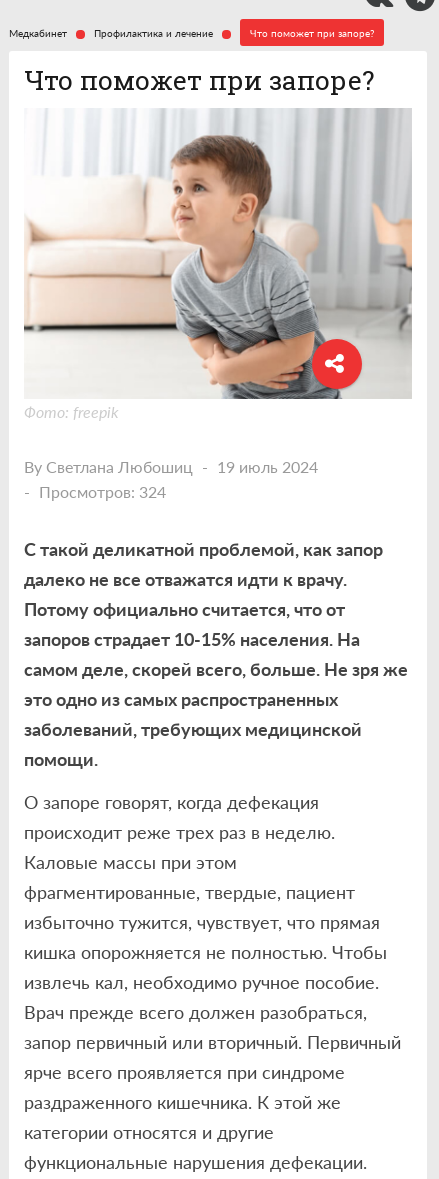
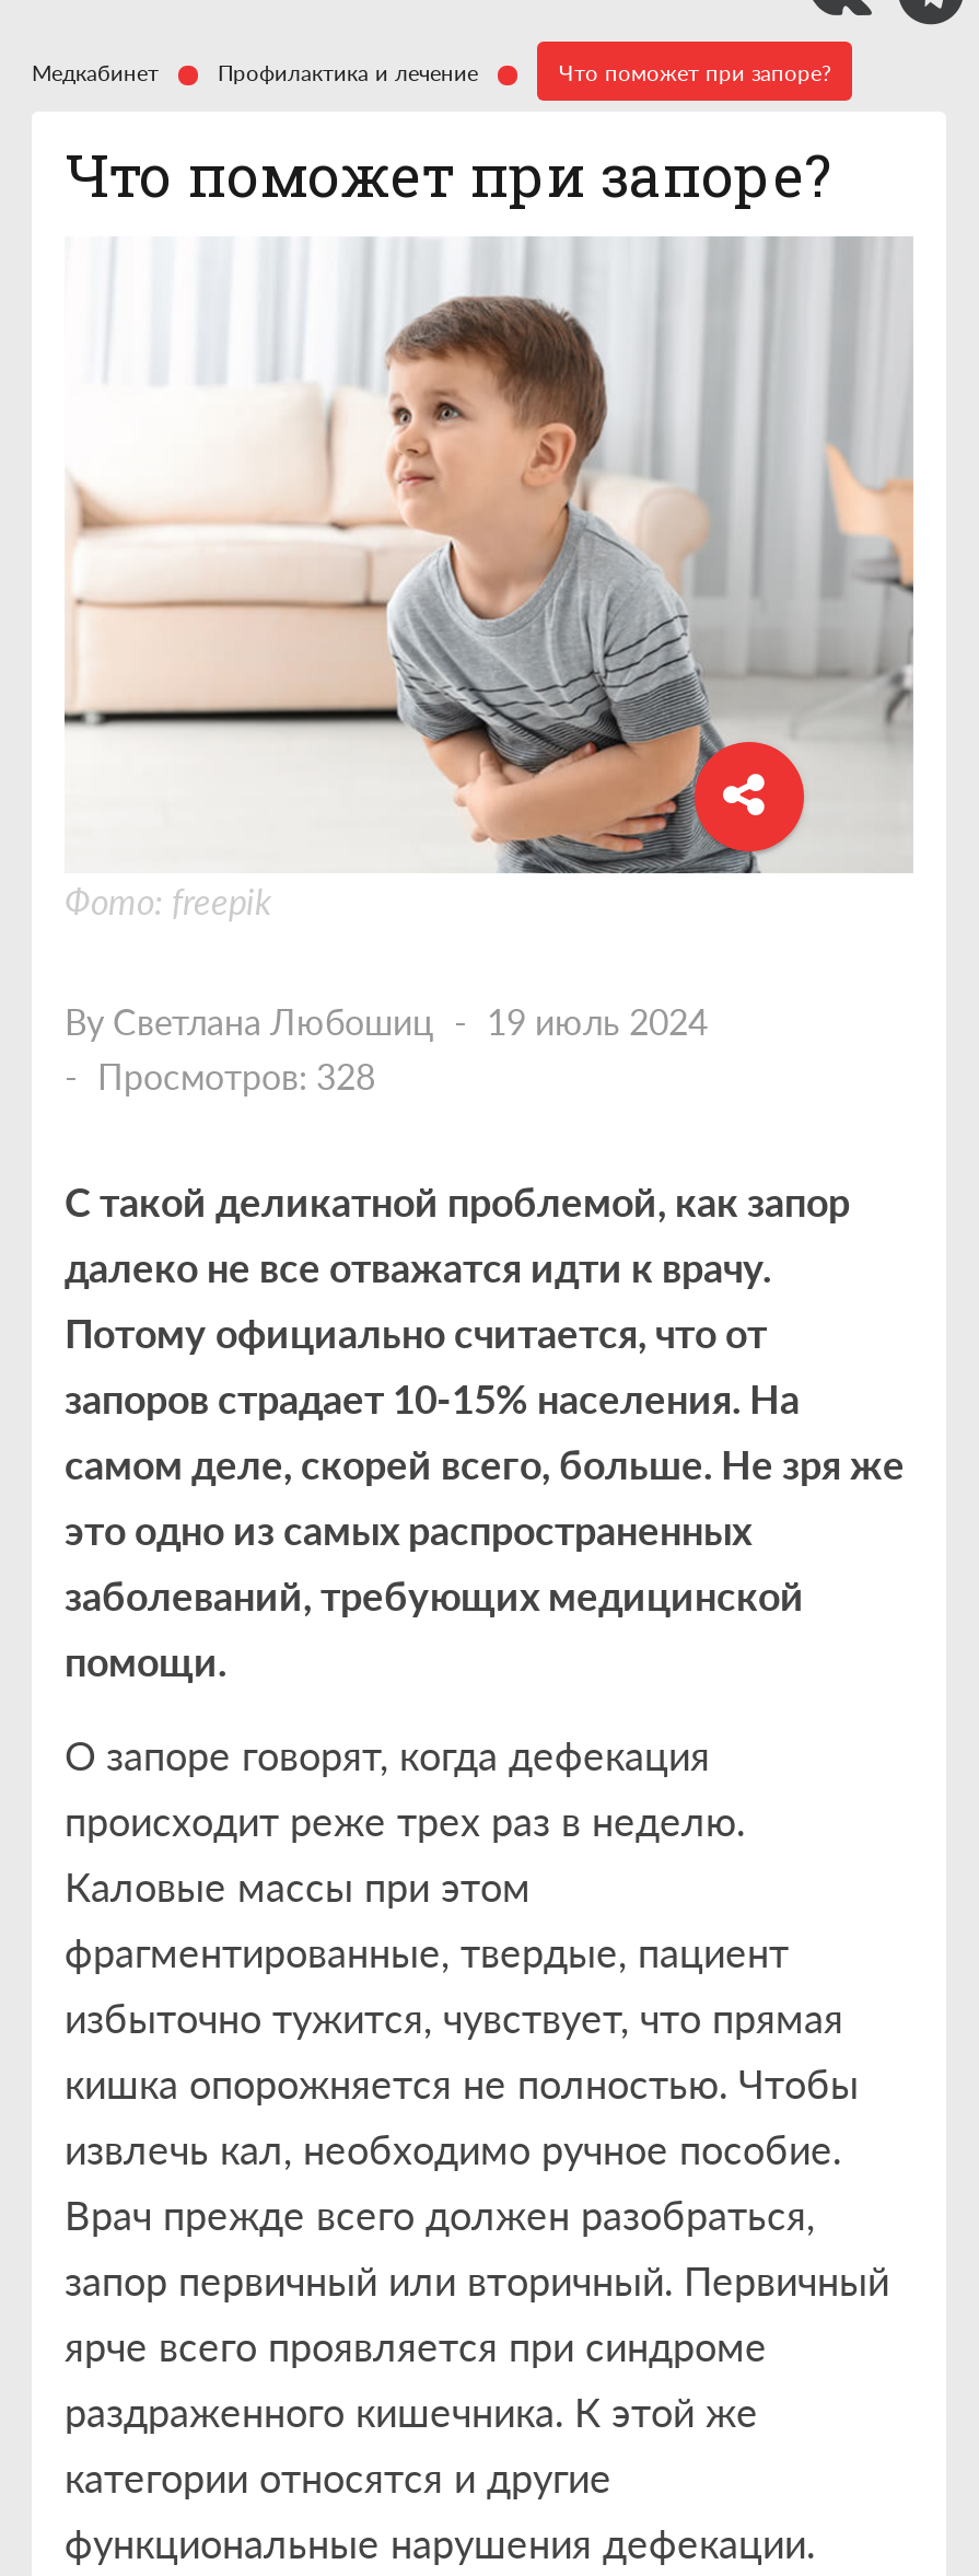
- Просмотров: 324
+ Просмотров: 328
